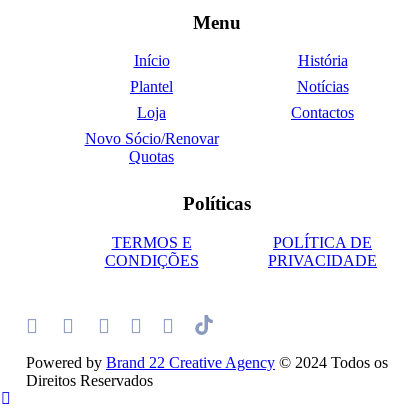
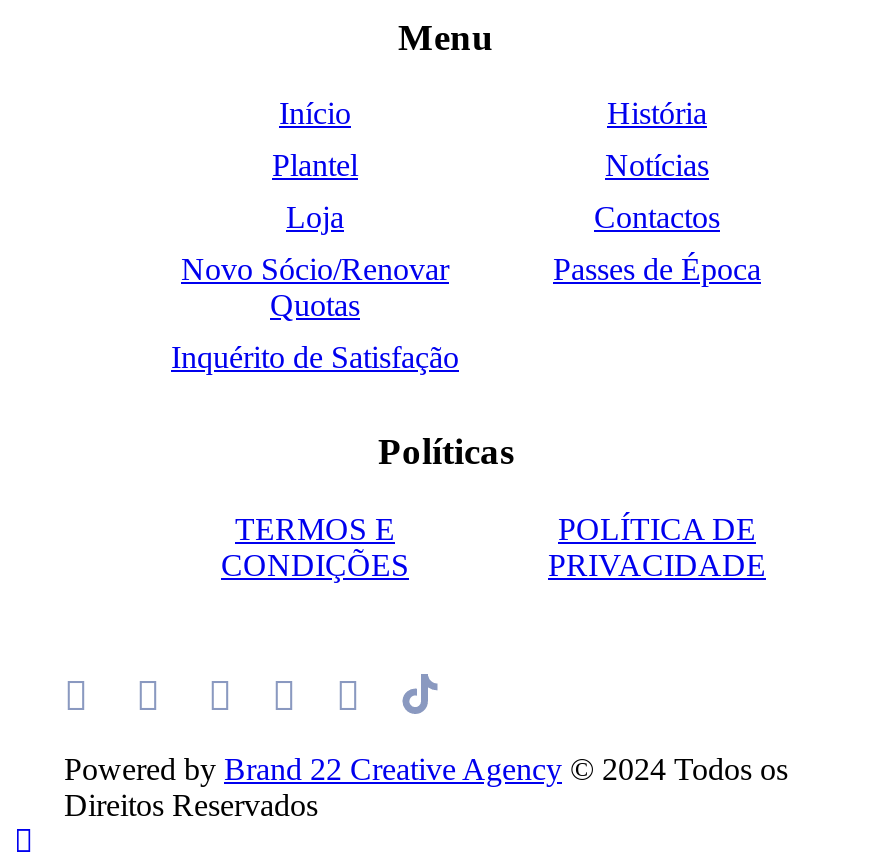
+ Passes de Época
+ Inquérito de Satisfação
